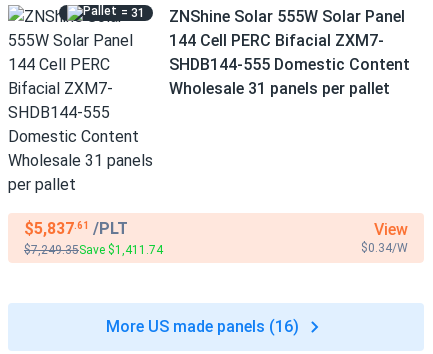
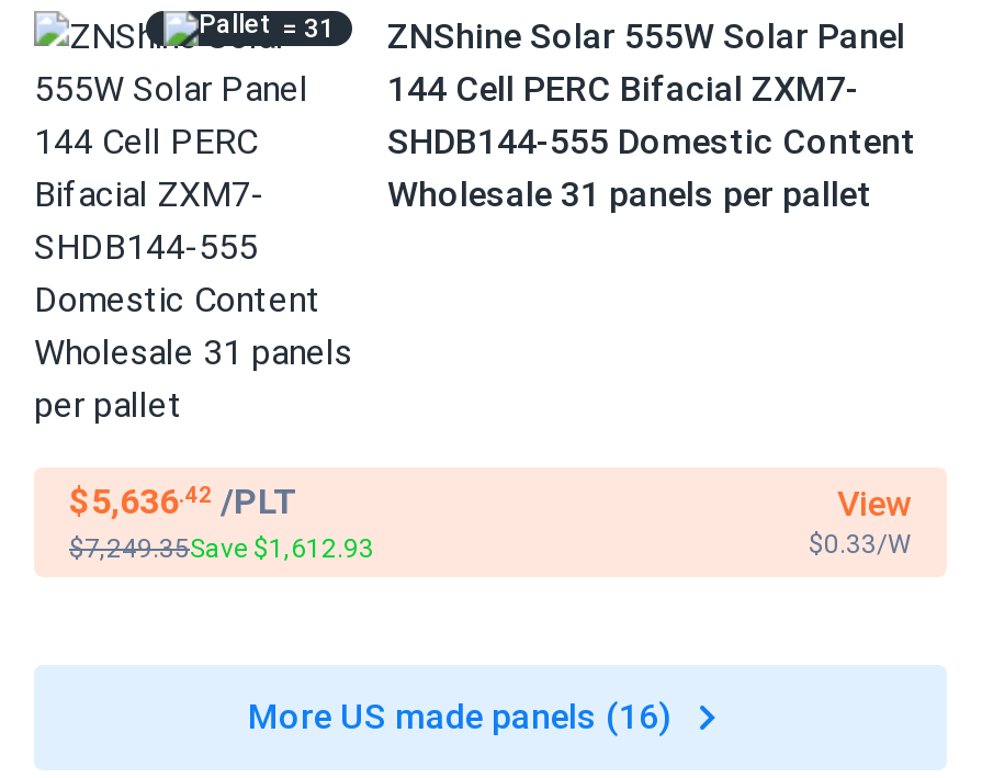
- $5,837.61 /PLT
+ $5,636.42 /PLT

- $7,249.35Save $1,411.74
+ $7,249.35Save $1,612.93

- $0.34/W
+ $0.33/W
